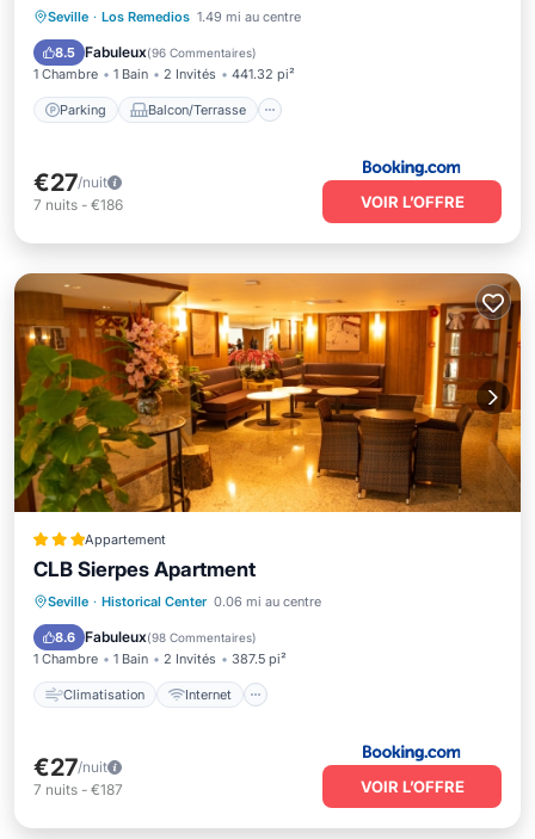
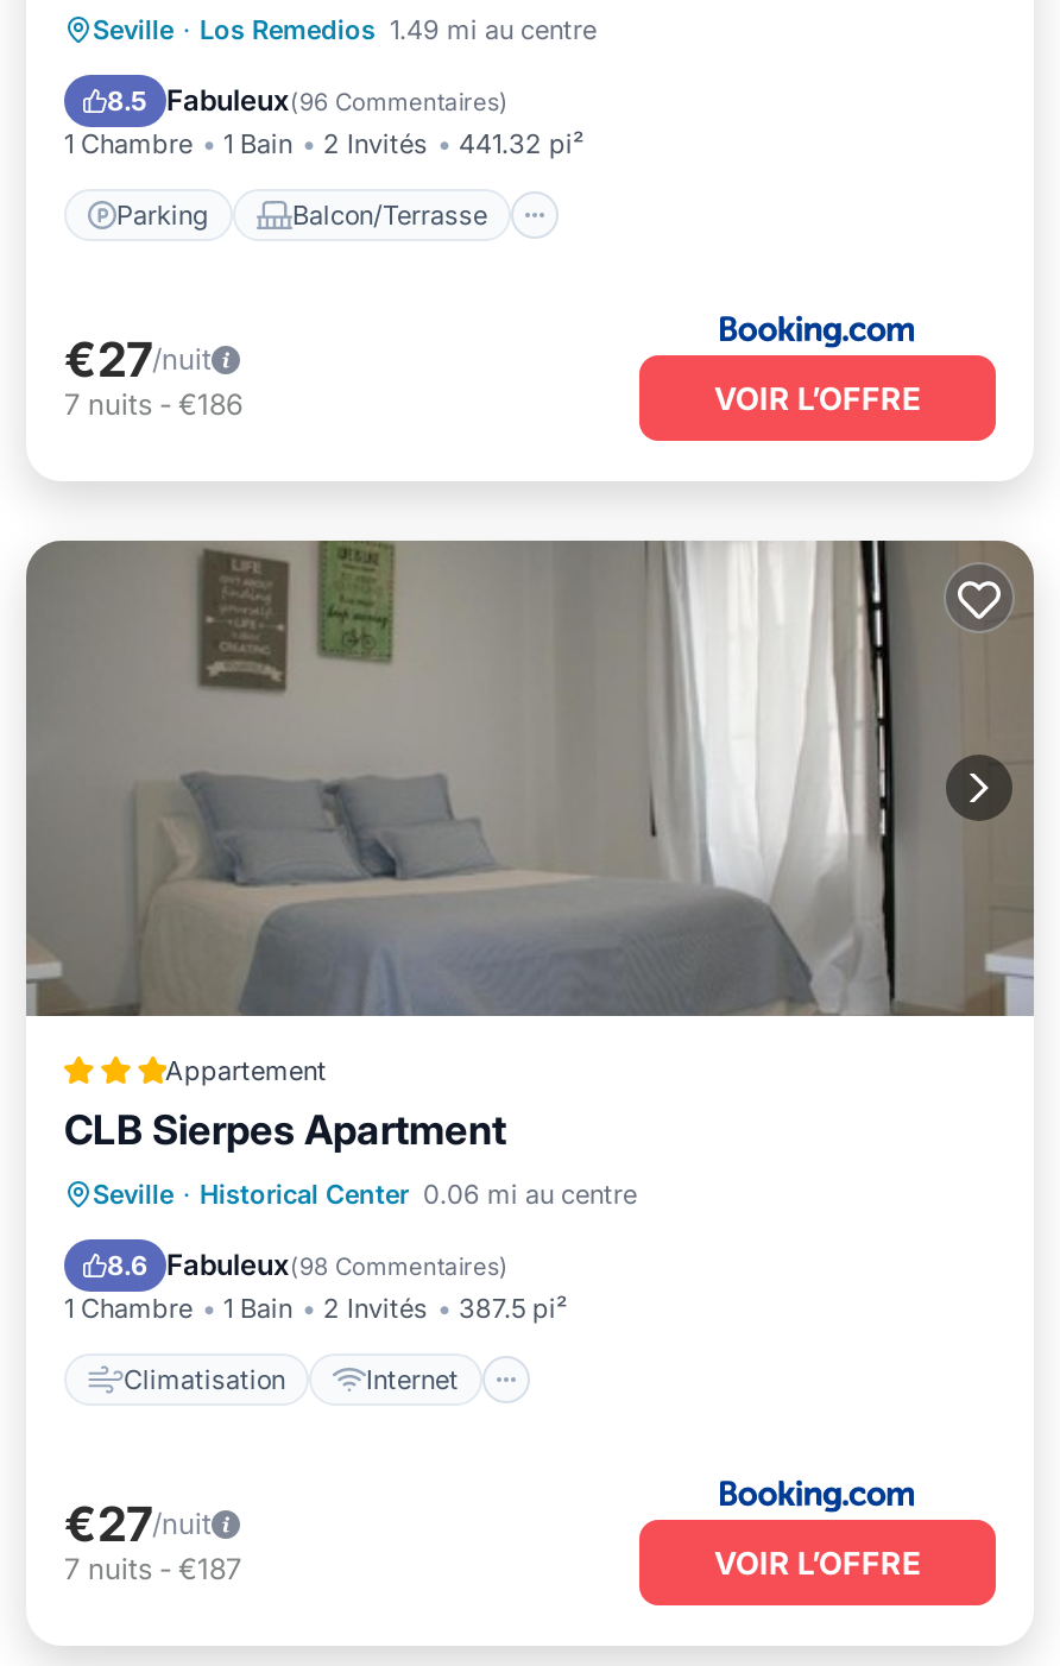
- [image]
+ [image]
